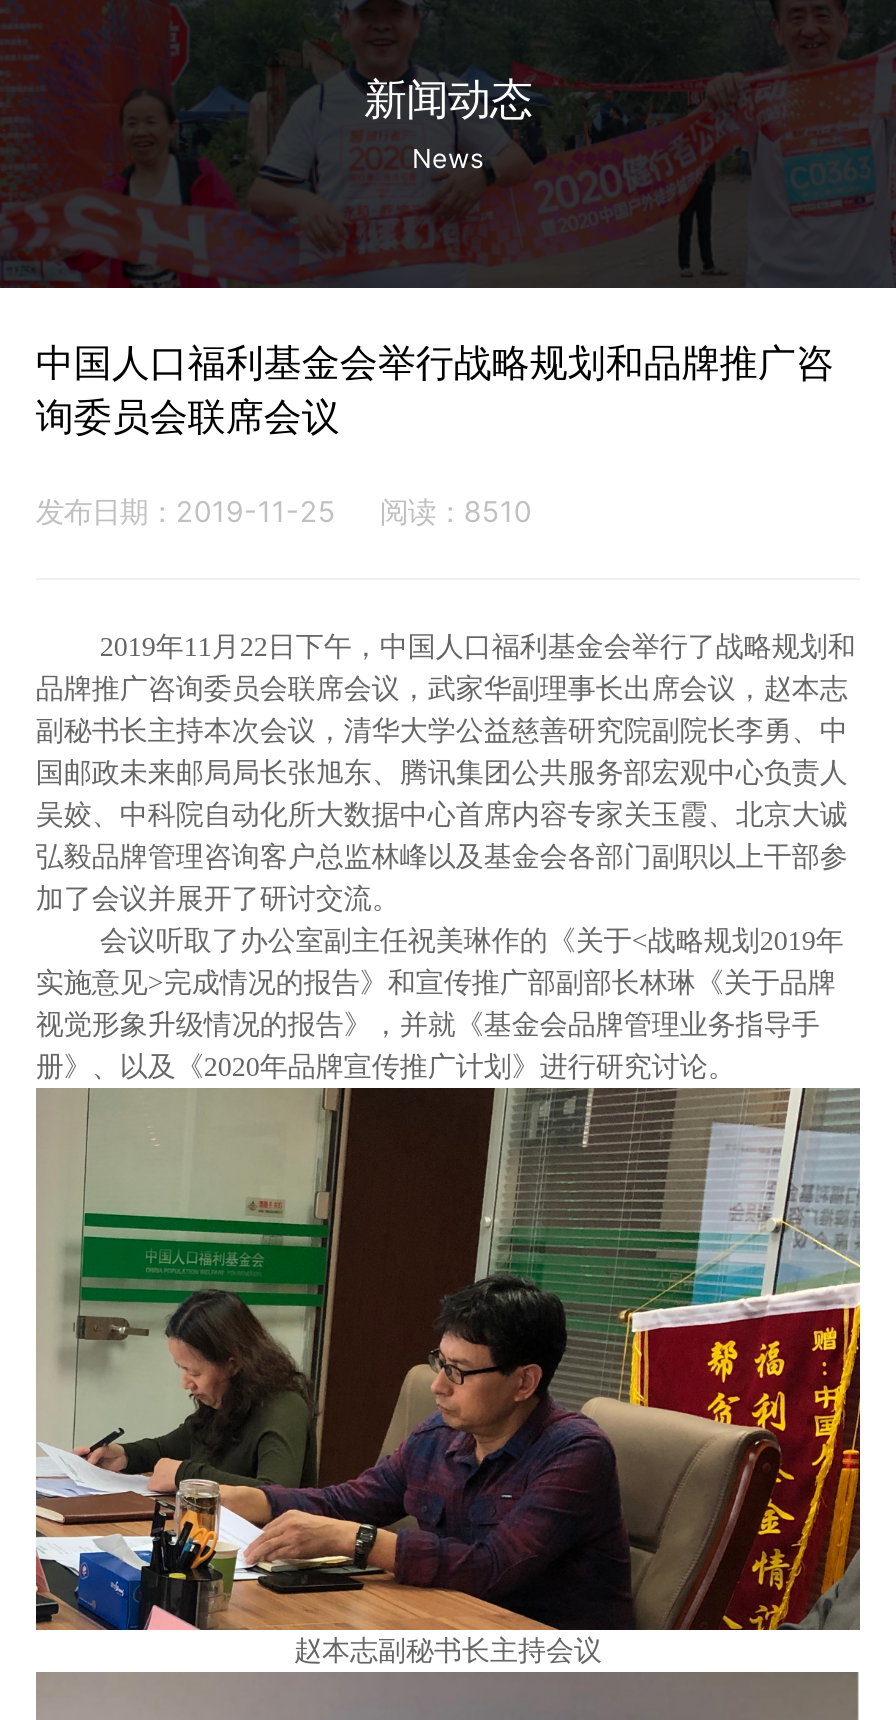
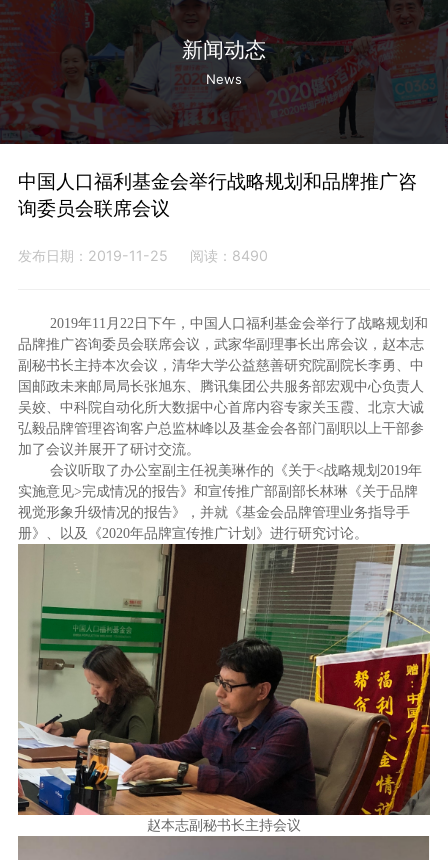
- 发布日期：2019-11-25 阅读：8510
+ 发布日期：2019-11-25 阅读：8490
